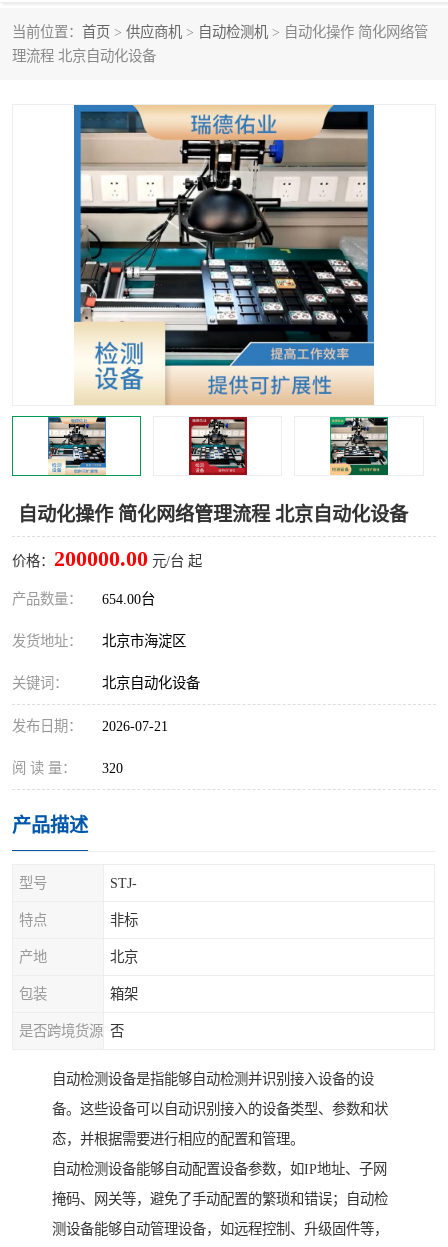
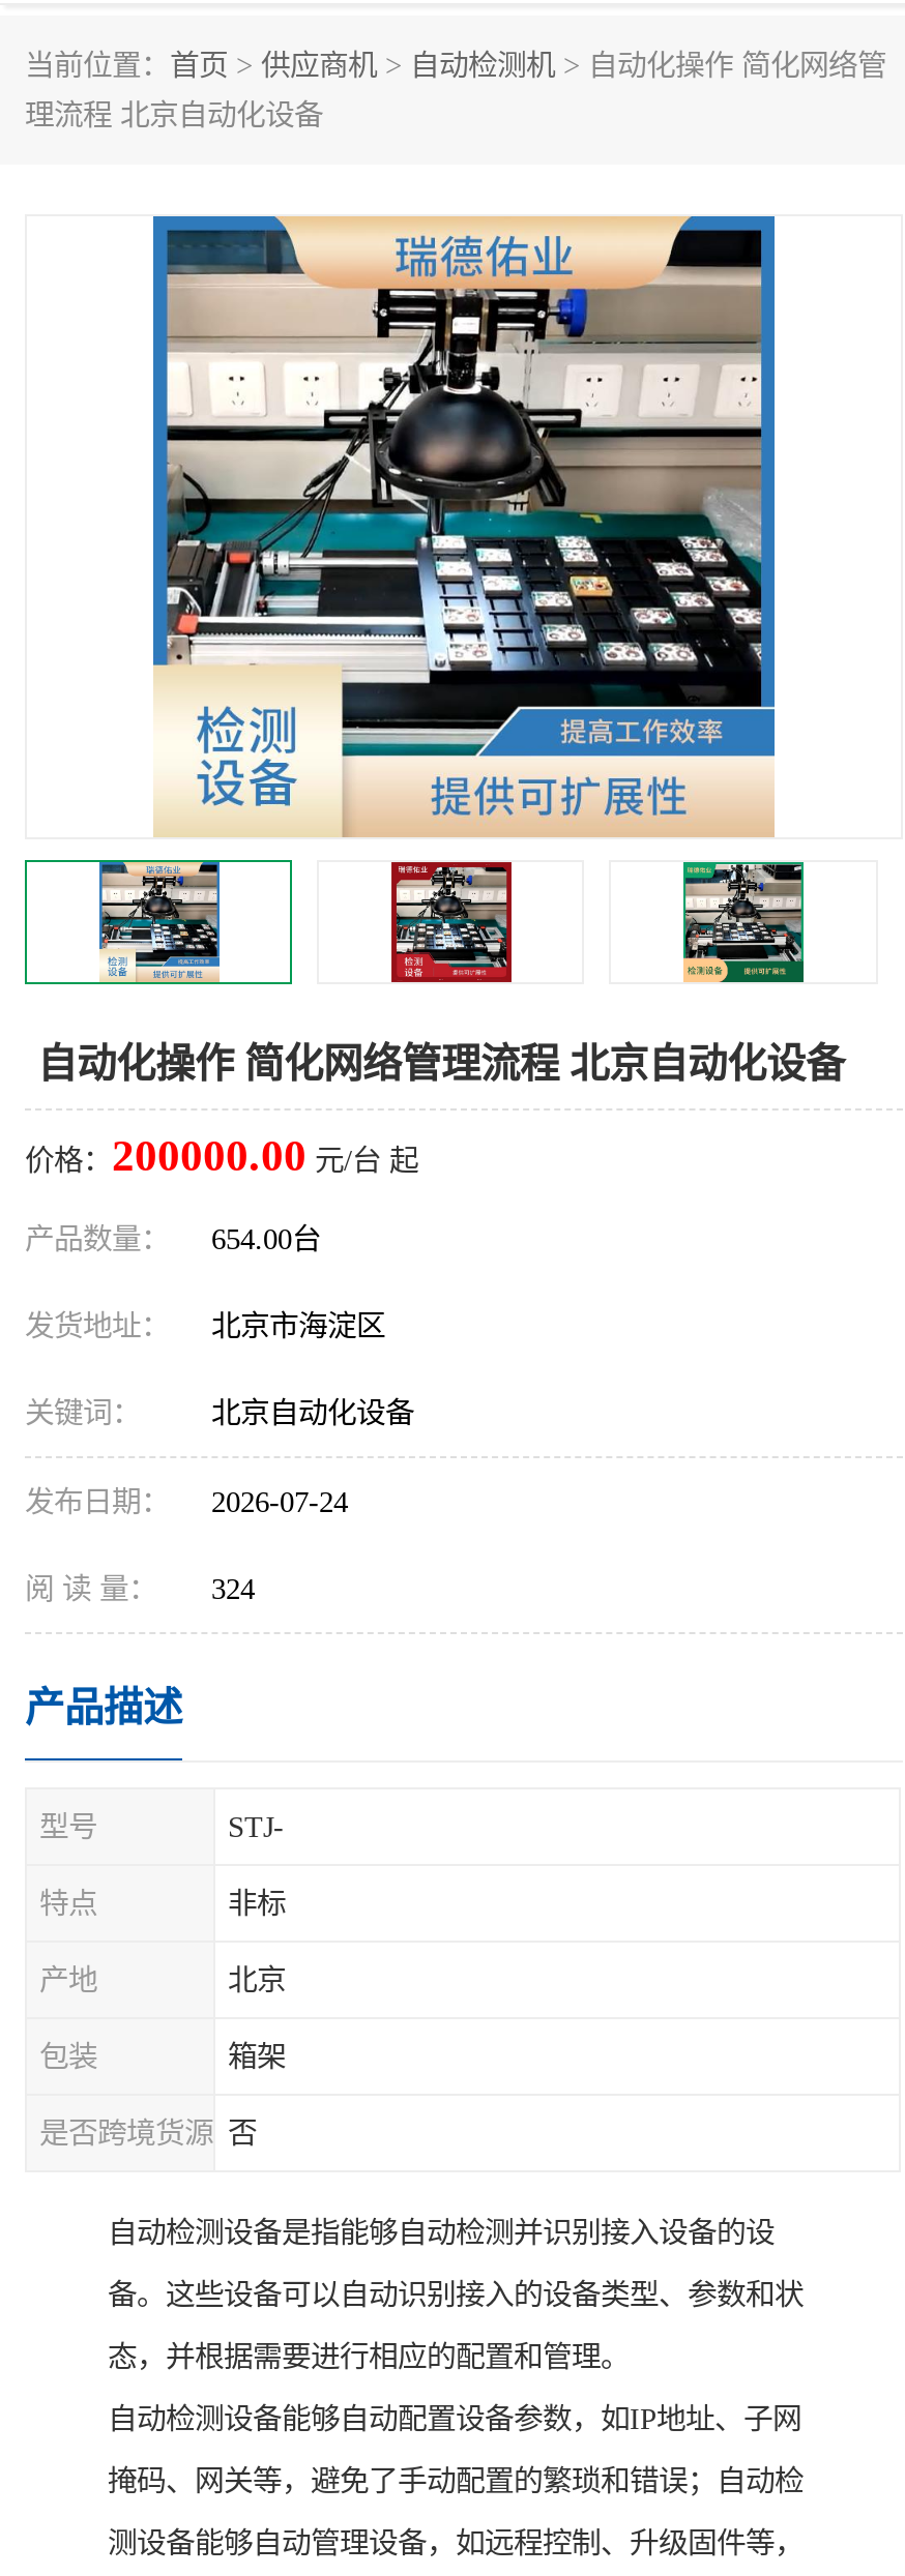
- 发布日期： 2026-07-21
+ 发布日期： 2026-07-24

- 阅 读 量： 320
+ 阅 读 量： 324
